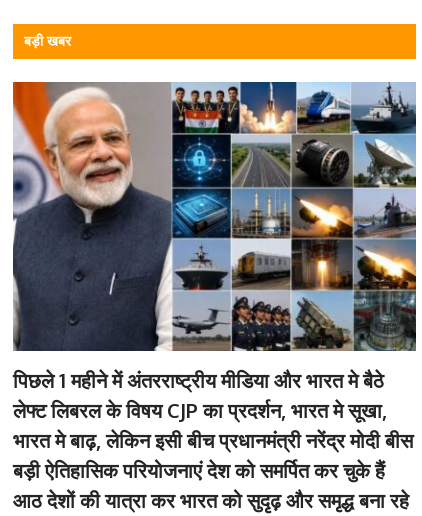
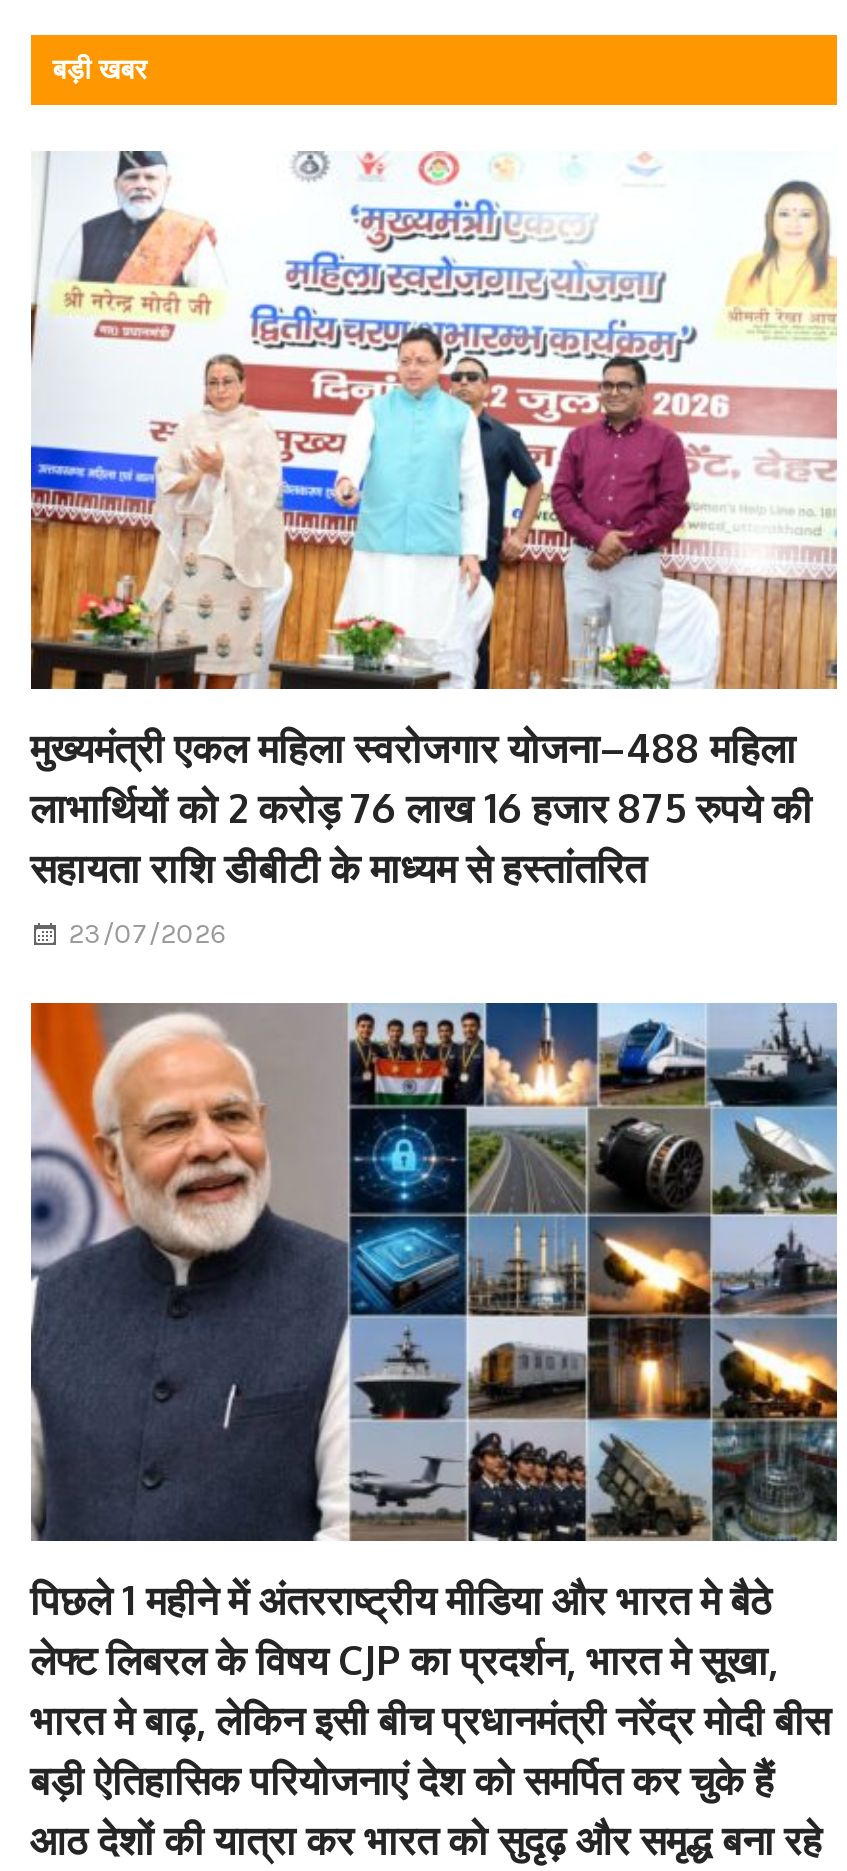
+ [image]
+ मुख्यमंत्री एकल महिला स्वरोजगार योजना–488 महिला
+ लाभार्थियों को 2 करोड़ 76 लाख 16 हजार 875 रुपये की
+ सहायता राशि डीबीटी के माध्यम से हस्तांतरित
+ 23/07/2026
